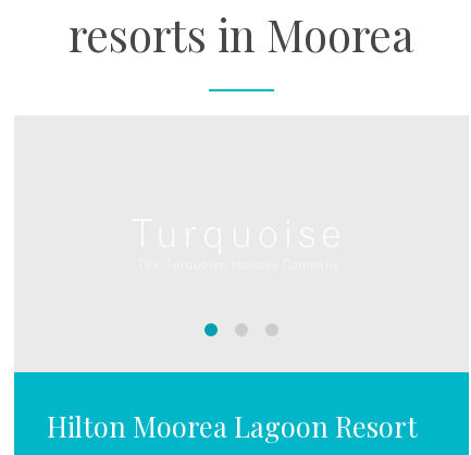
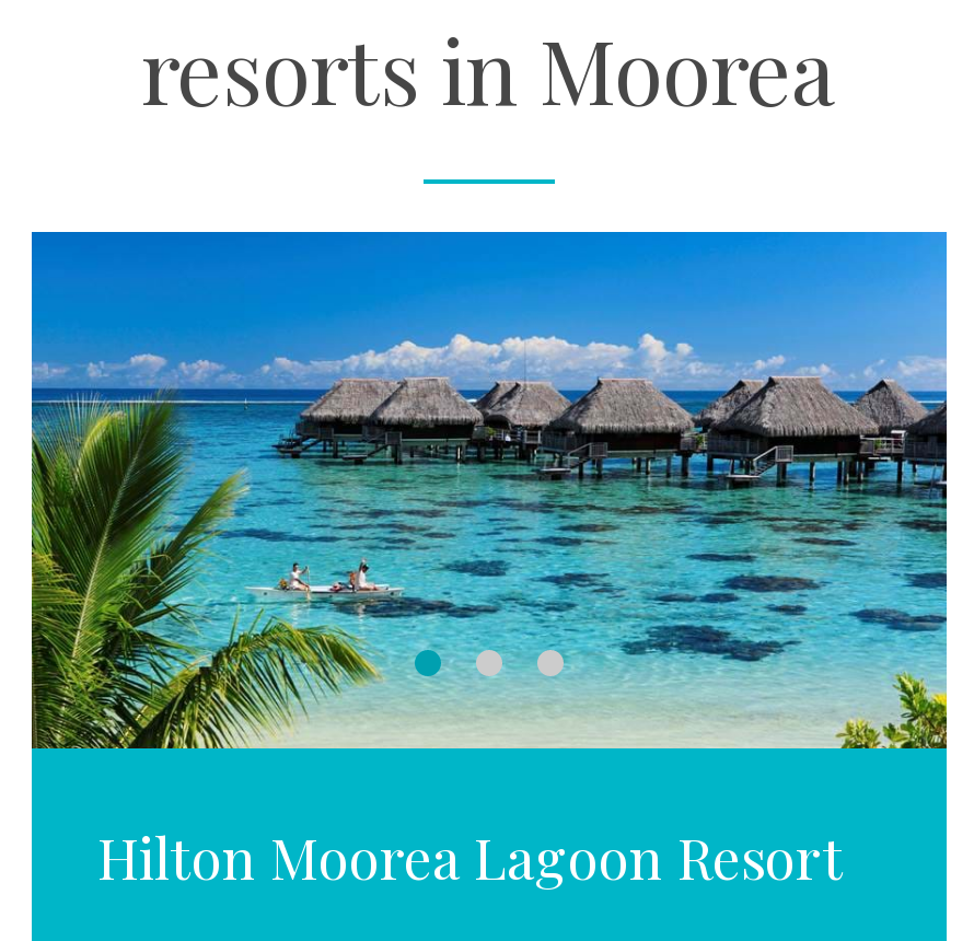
+ [image]
